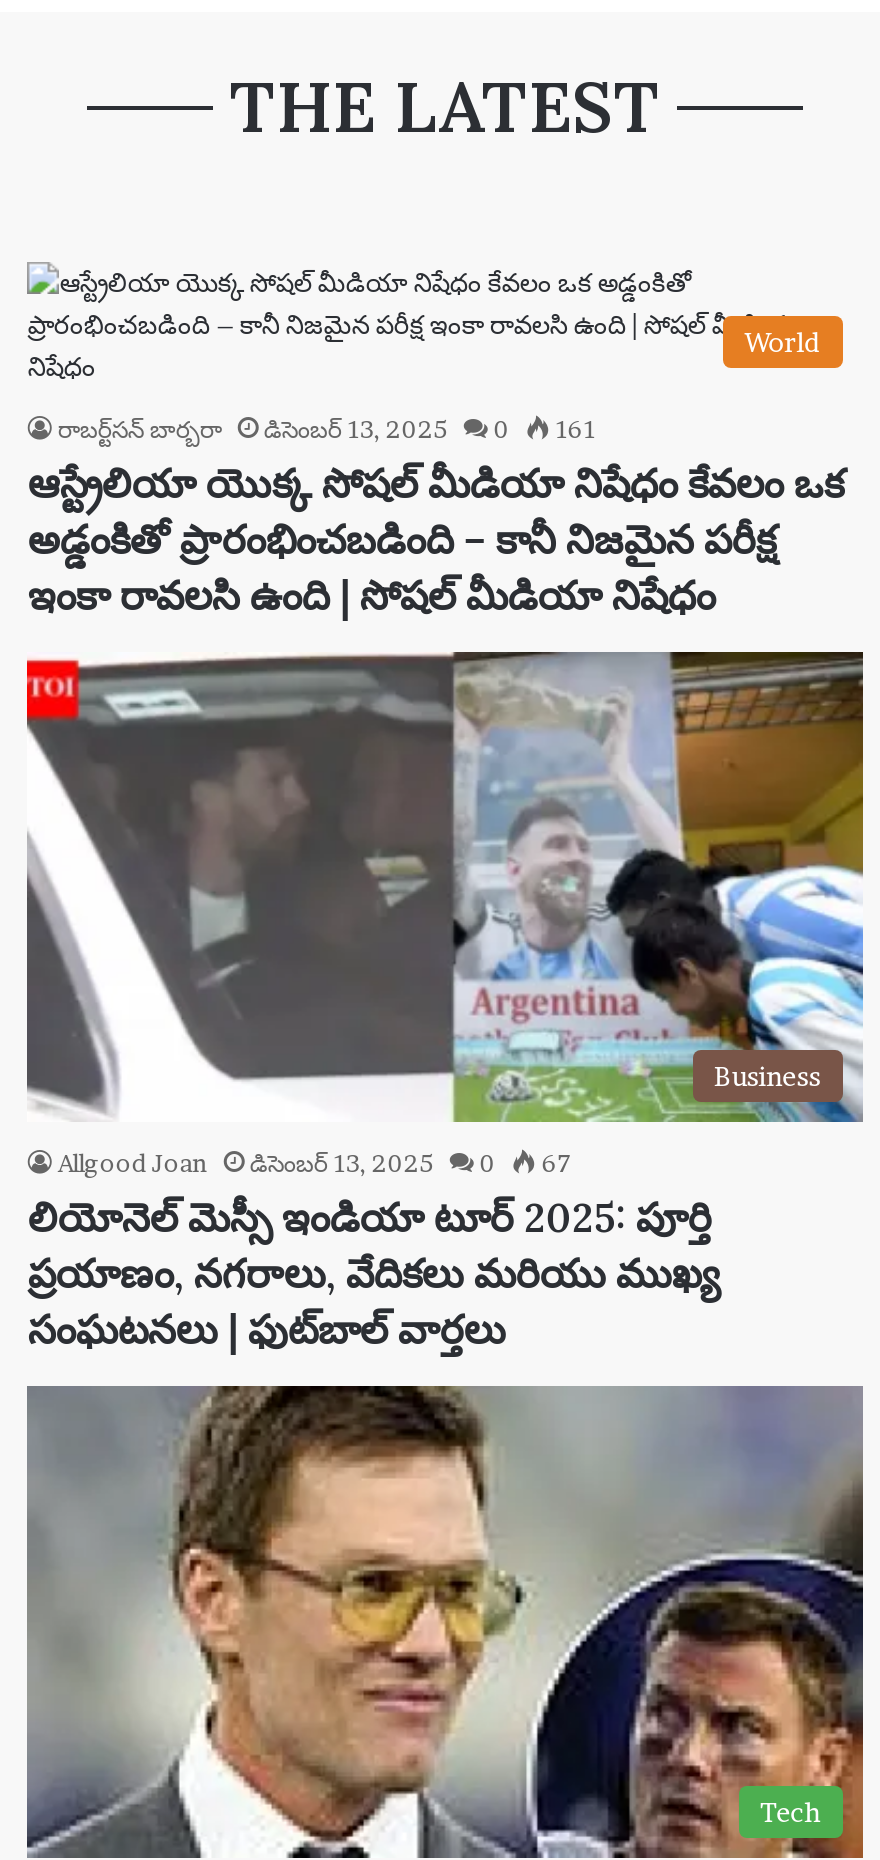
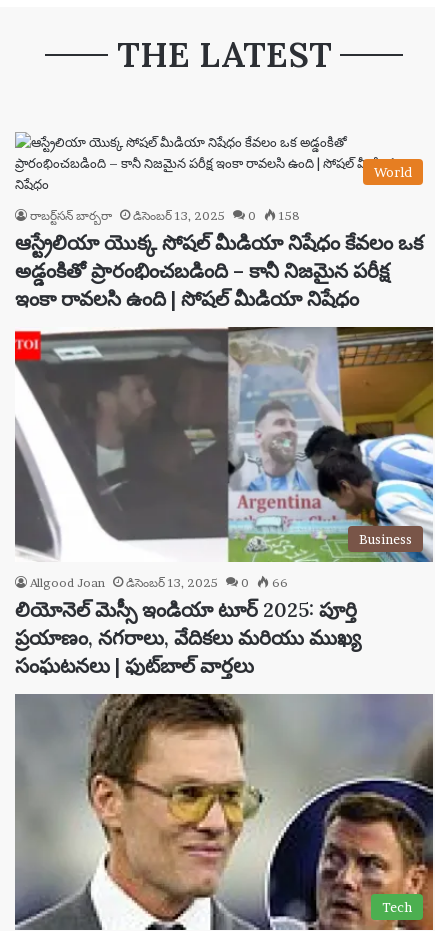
- రాబర్ట్‌సన్ బార్బరా డిసెంబర్ 13, 2025 0 161
+ రాబర్ట్‌సన్ బార్బరా డిసెంబర్ 13, 2025 0 158

- Allgood Joan డిసెంబర్ 13, 2025 0 67
+ Allgood Joan డిసెంబర్ 13, 2025 0 66
